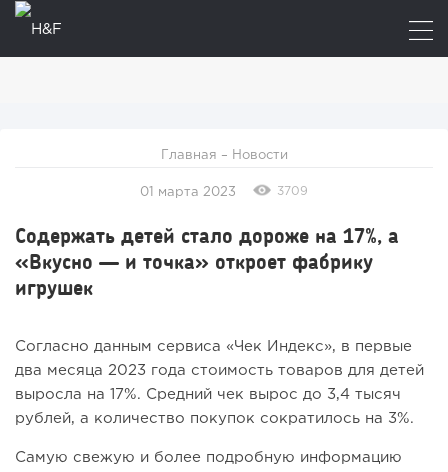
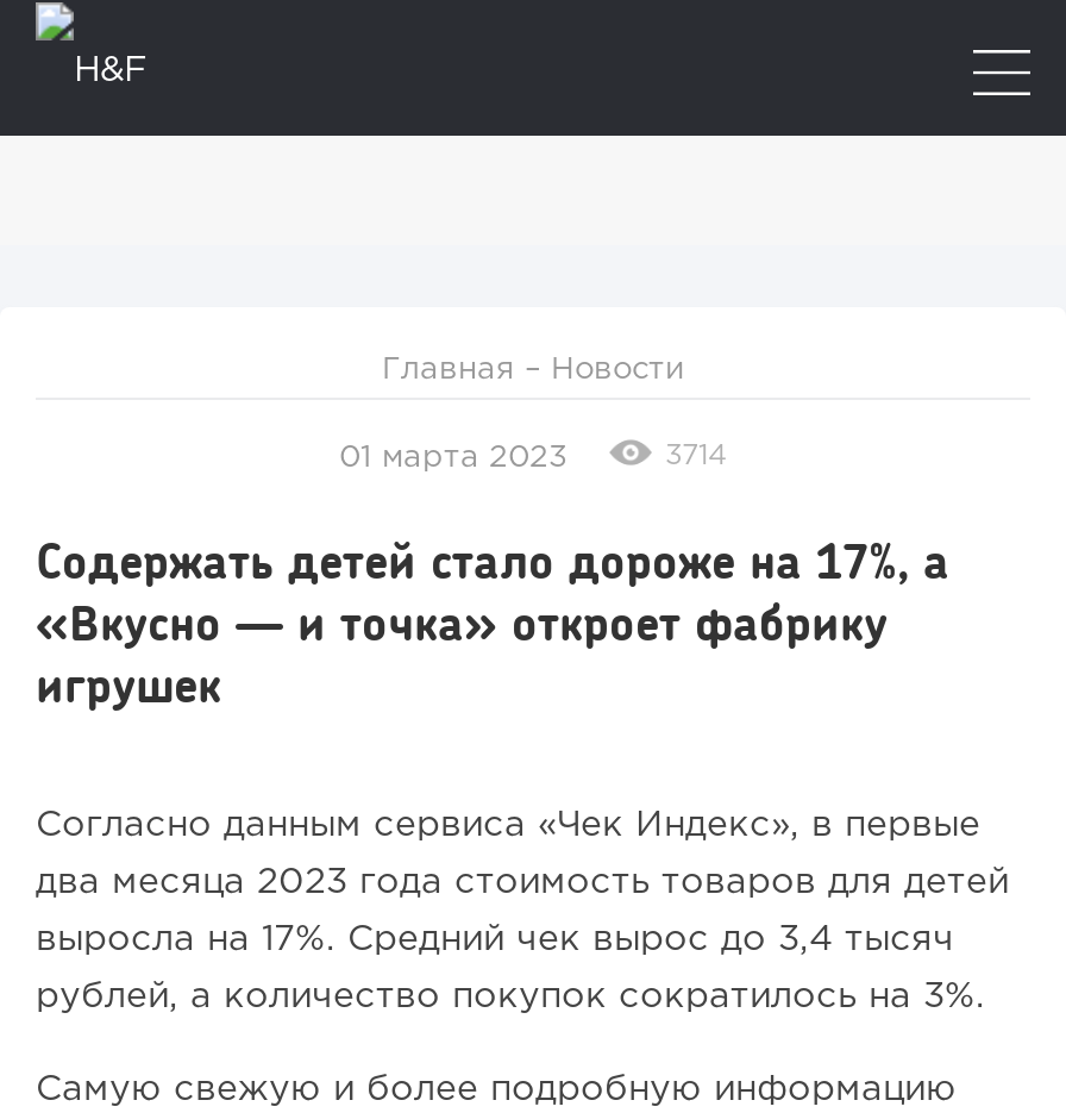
- 3709
+ 3714
